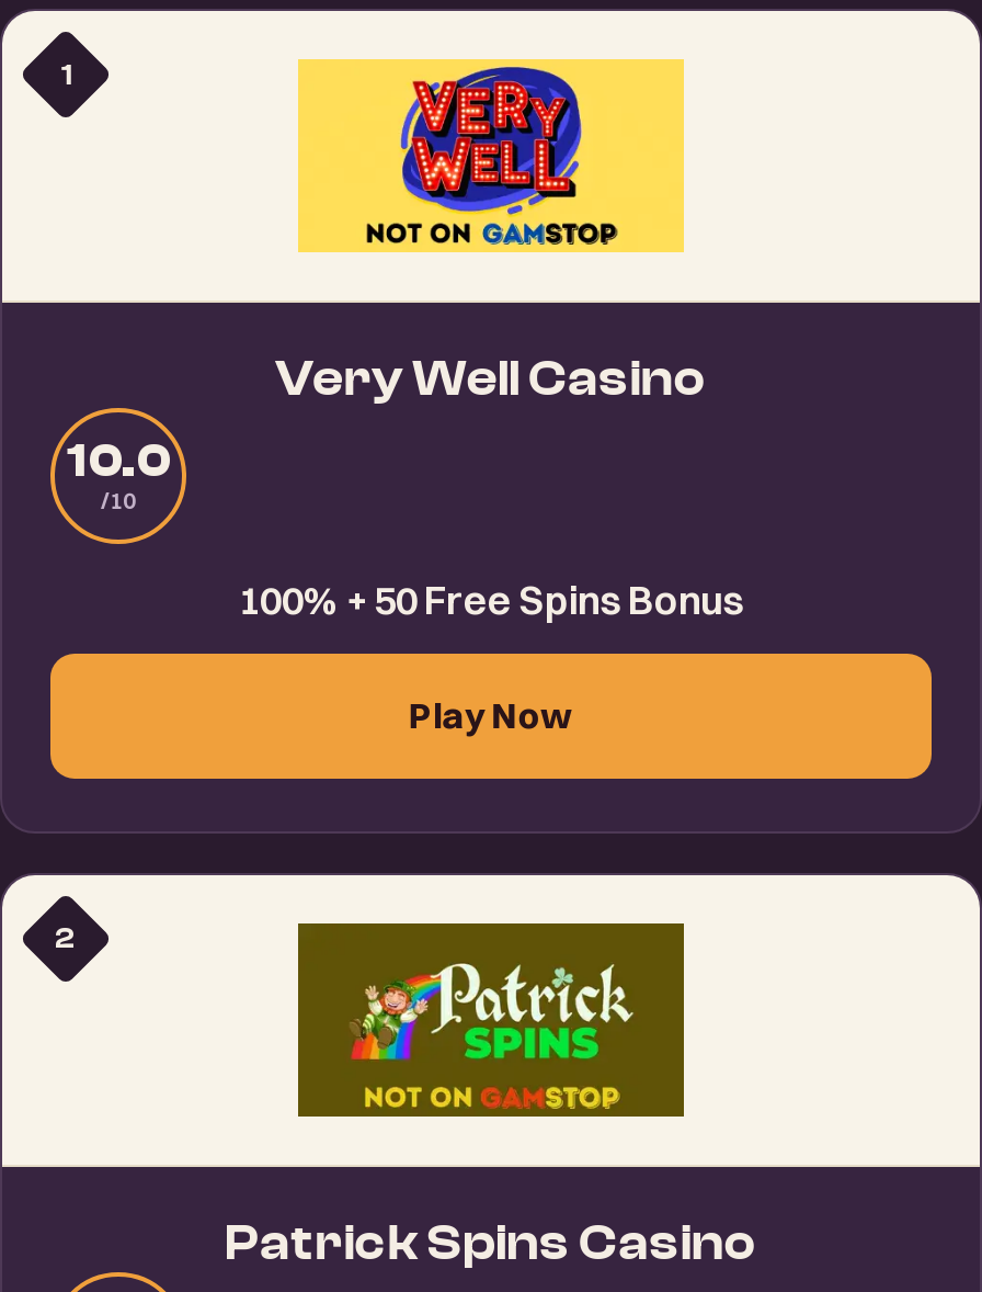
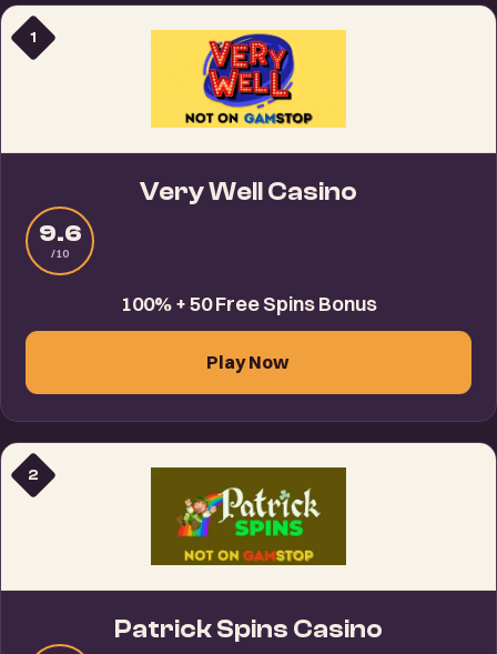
- 10.0
+ 9.6
